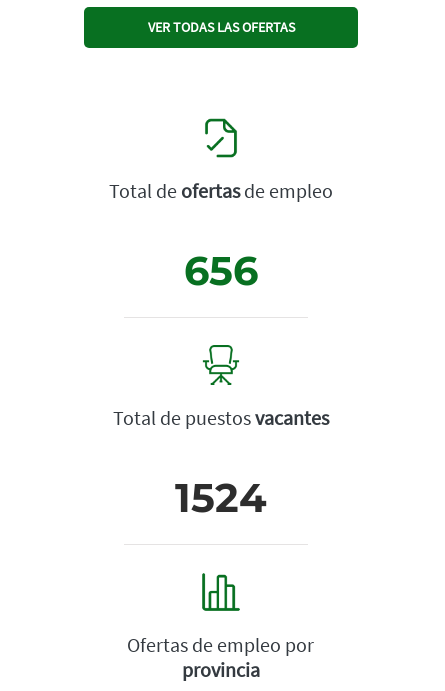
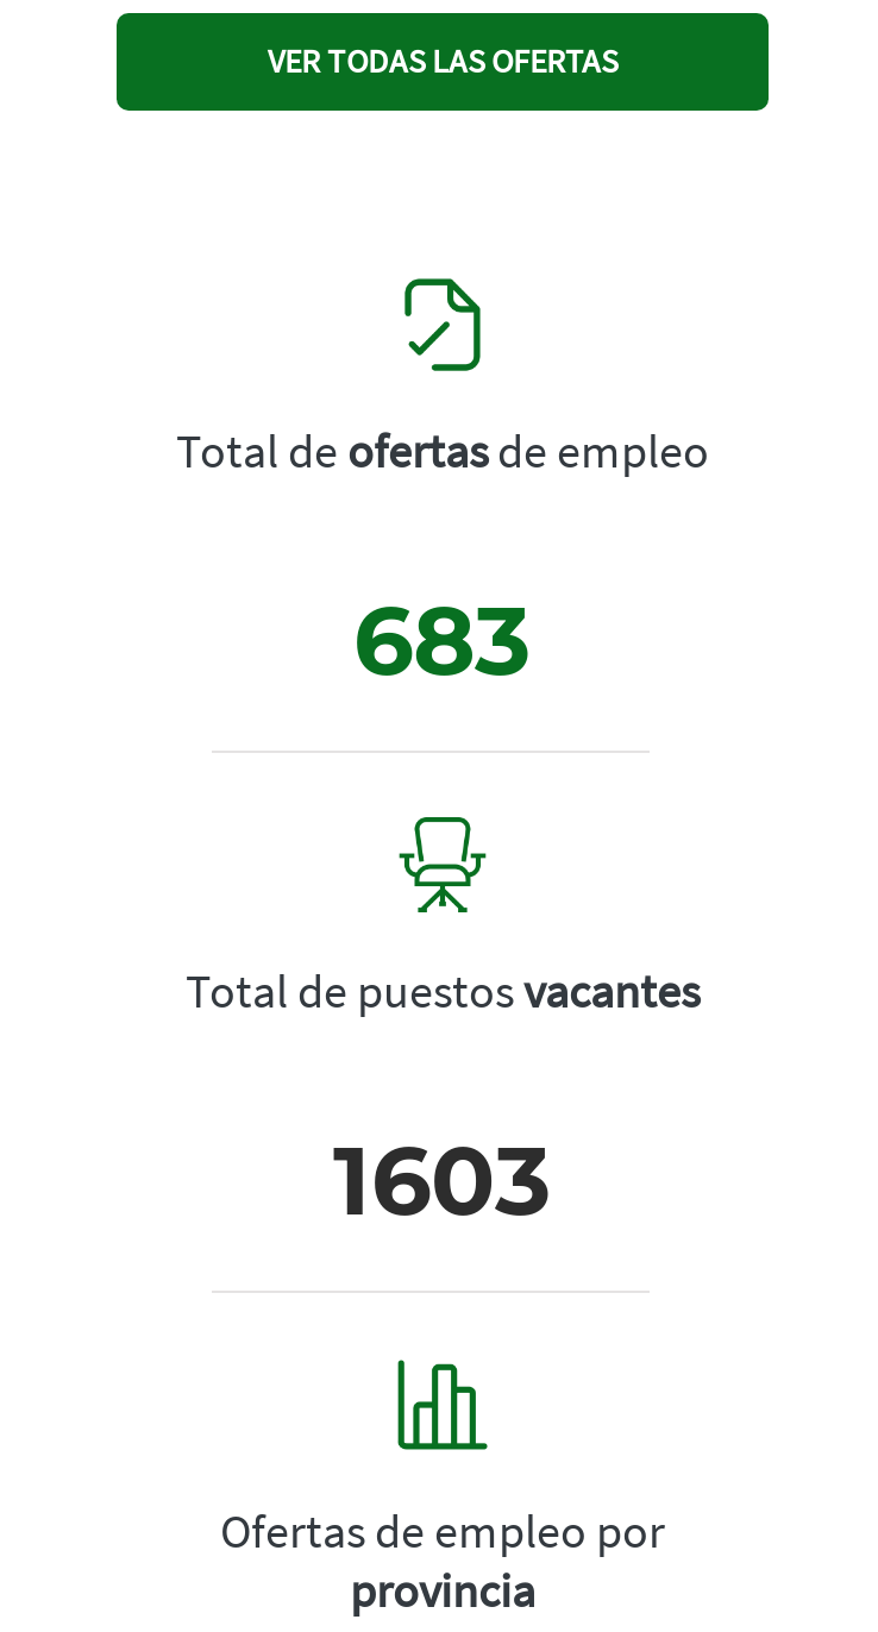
- 656
+ 683

- 1524
+ 1603
